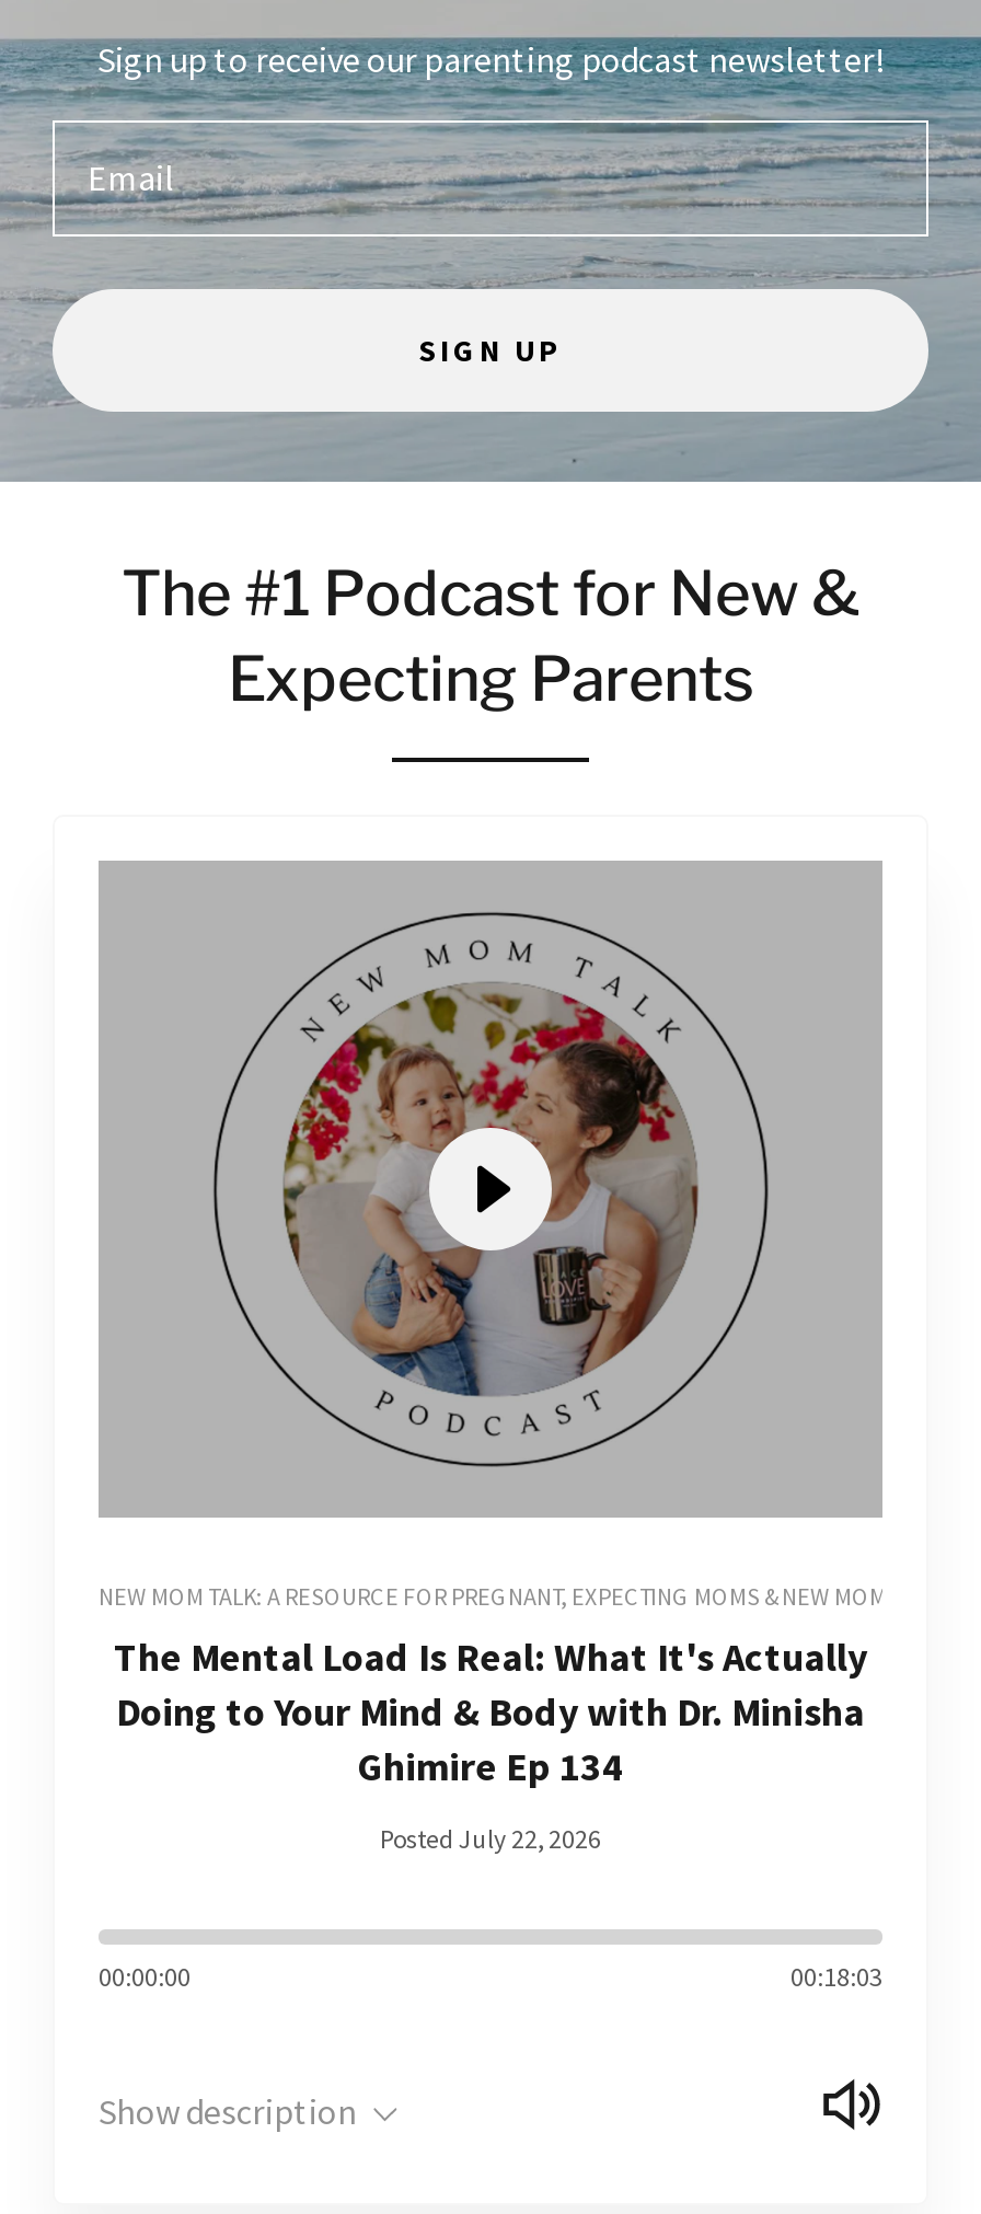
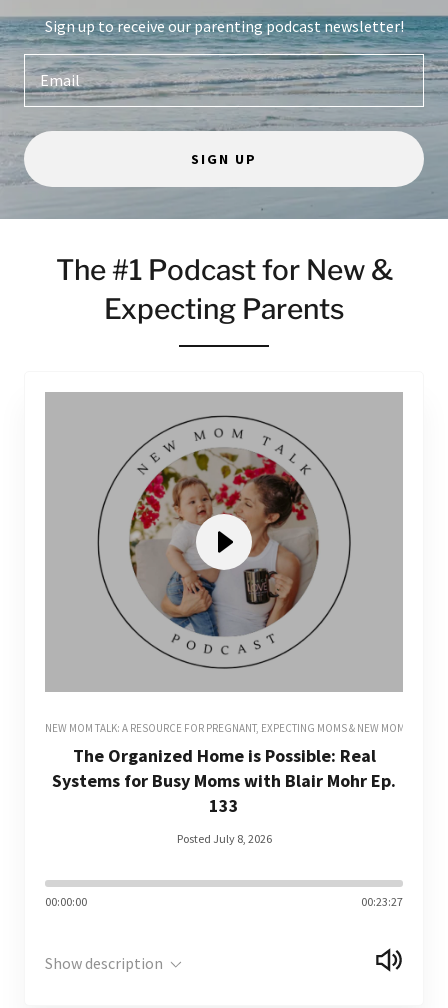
- The Mental Load Is Real: What It's Actually
- Doing to Your Mind & Body with Dr. Minisha
- Ghimire Ep 134
+ The Organized Home is Possible: Real
+ Systems for Busy Moms with Blair Mohr Ep.
+ 133

- Posted July 22, 2026
+ Posted July 8, 2026

- 00:18:03
+ 00:23:27
